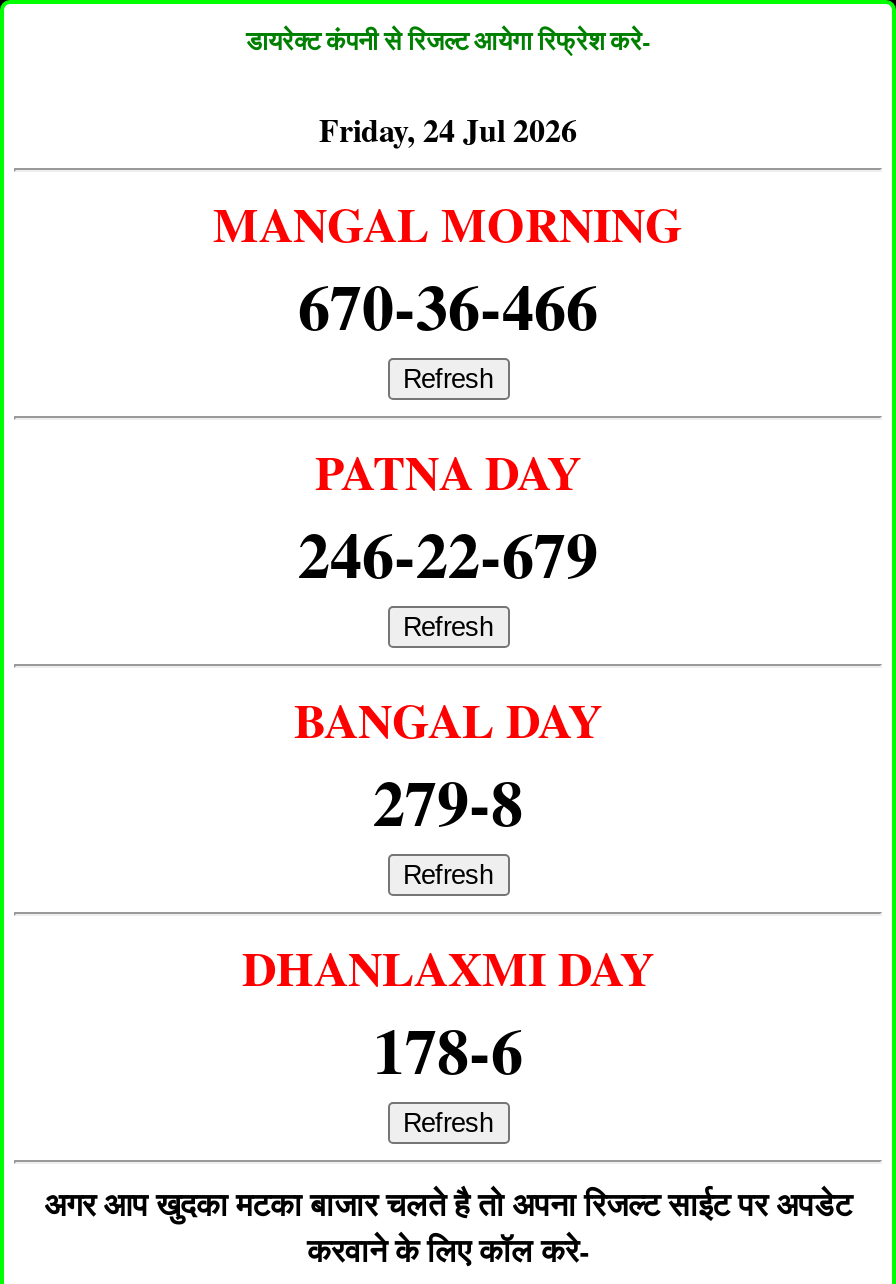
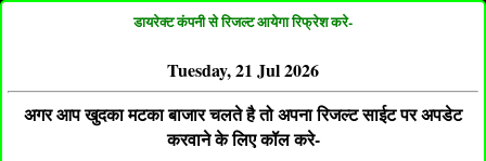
- Friday, 24 Jul 2026
- MANGAL MORNING
- 670-36-466
- Refresh
- PATNA DAY
- 246-22-679
- Refresh
- BANGAL DAY
- 279-8
- Refresh
- DHANLAXMI DAY
- 178-6
- Refresh
+ Tuesday, 21 Jul 2026
